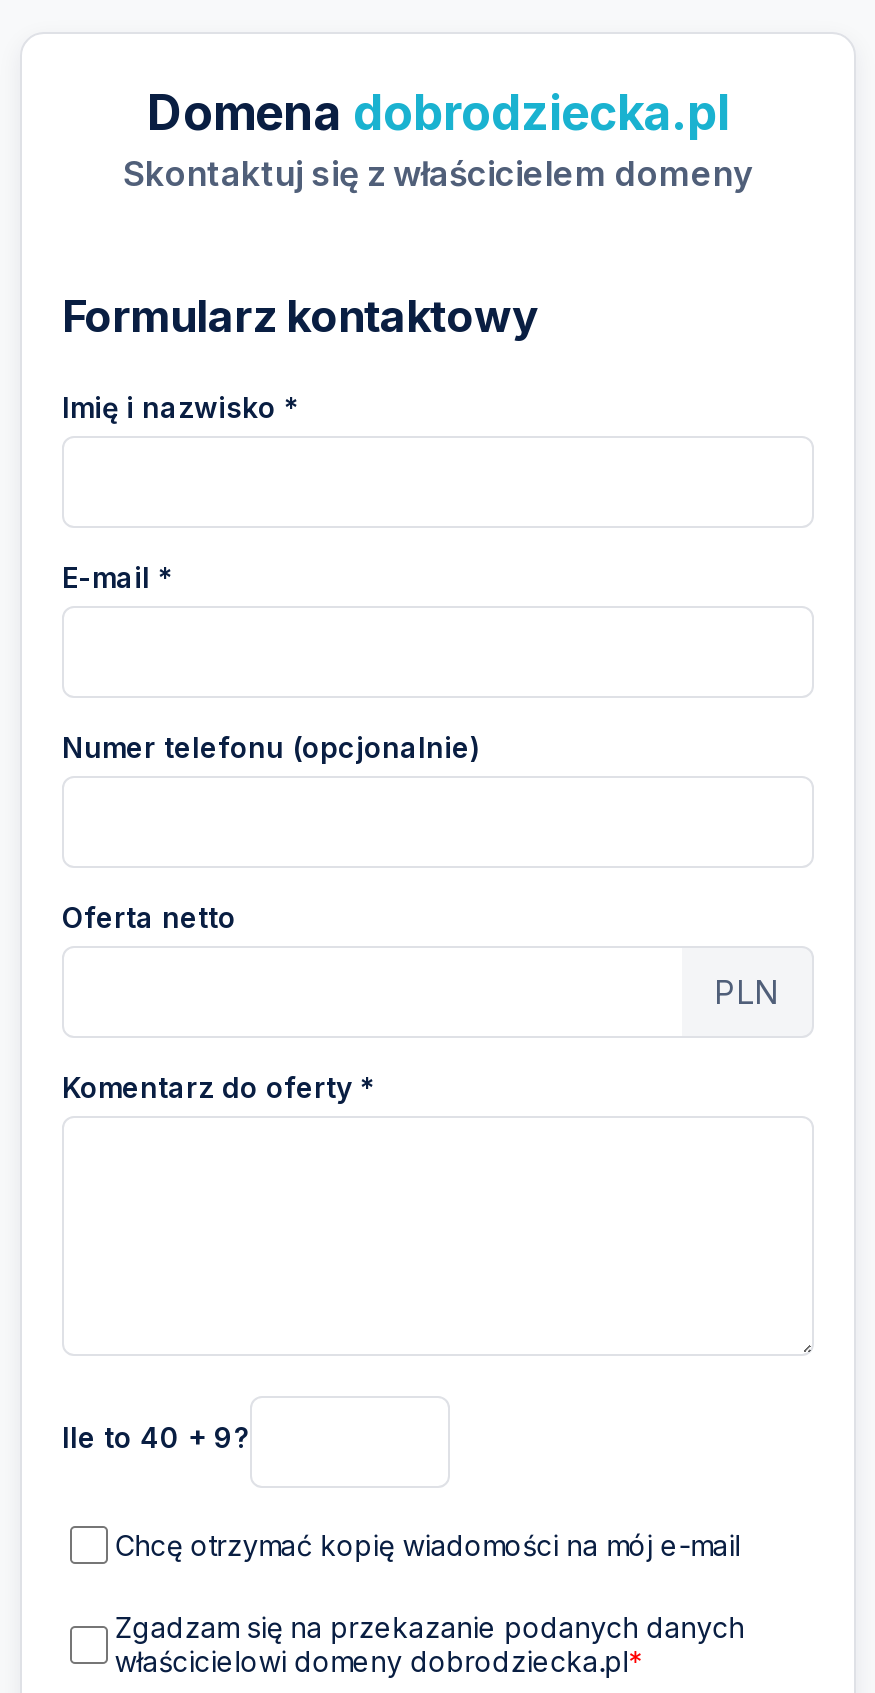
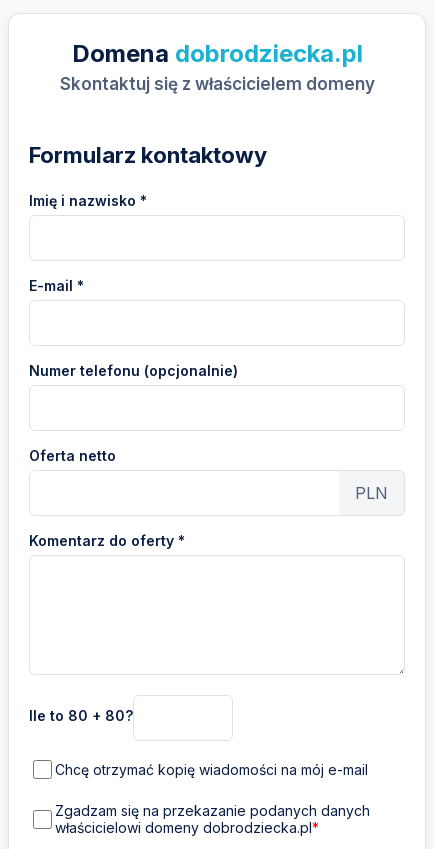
- Ile to 40 + 9?
+ Ile to 80 + 80?
